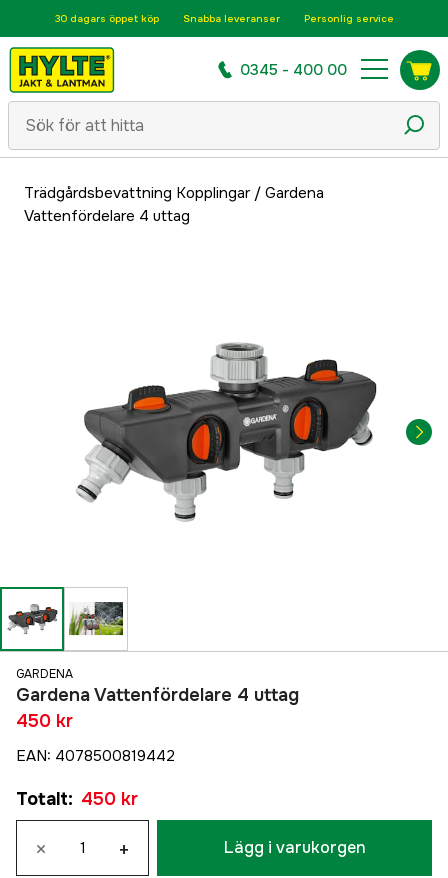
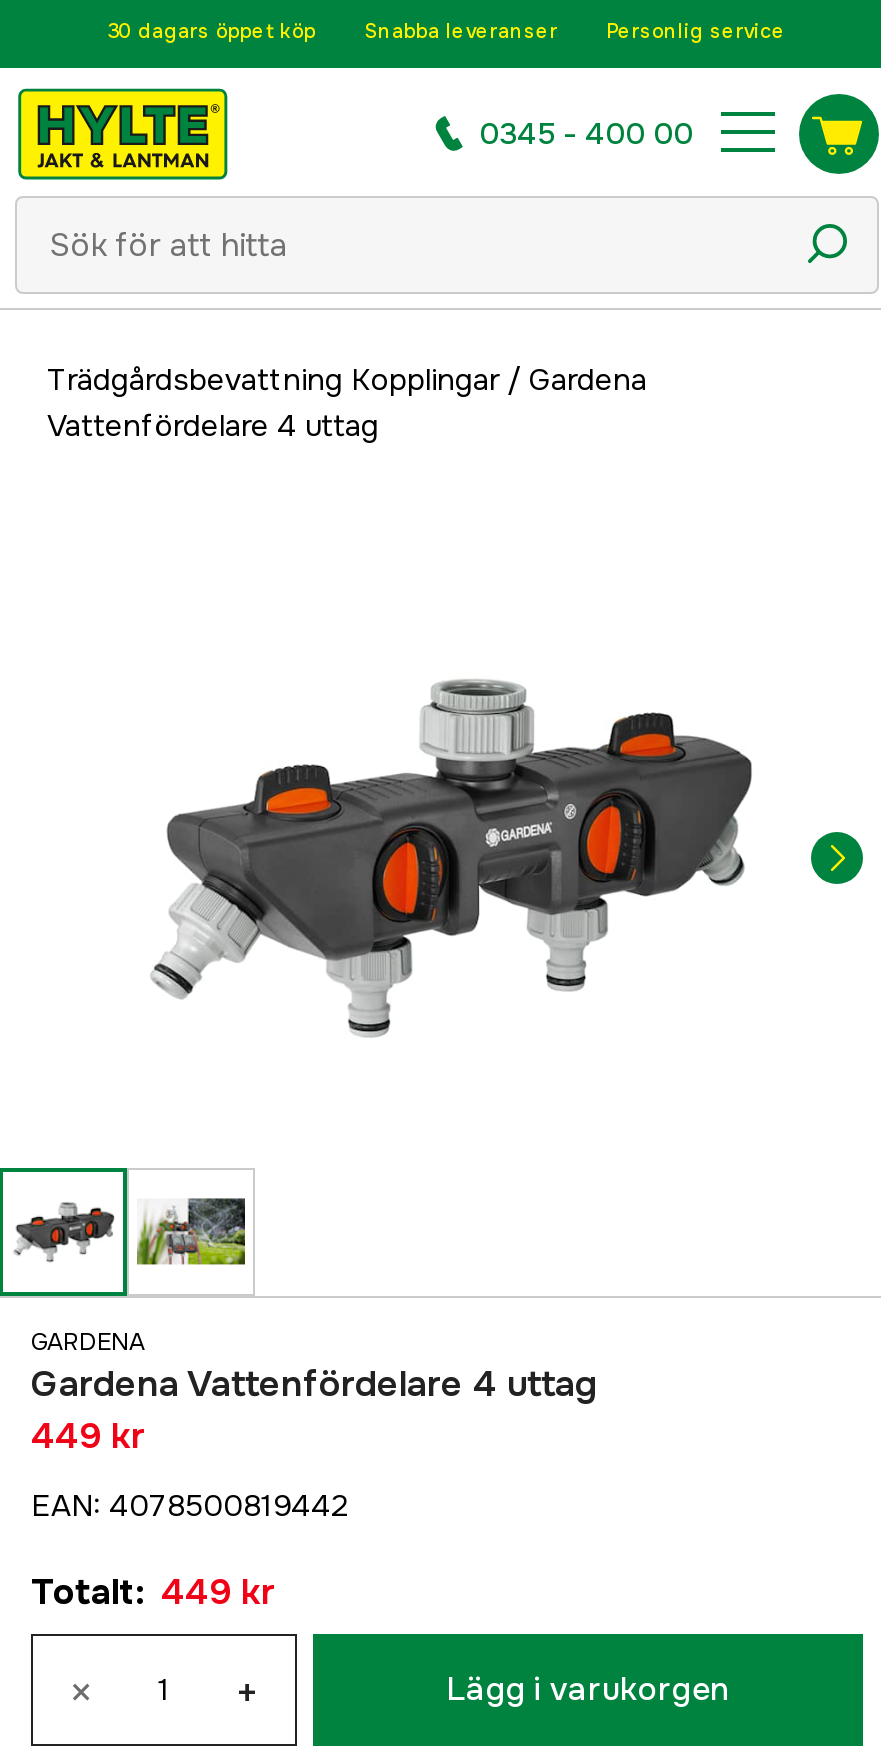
- 450 kr
+ 449 kr

- Totalt: 450 kr
+ Totalt: 449 kr
